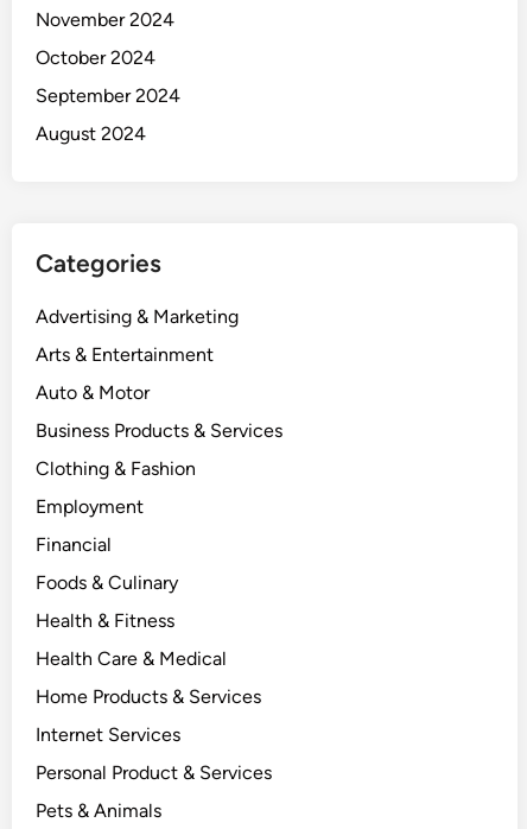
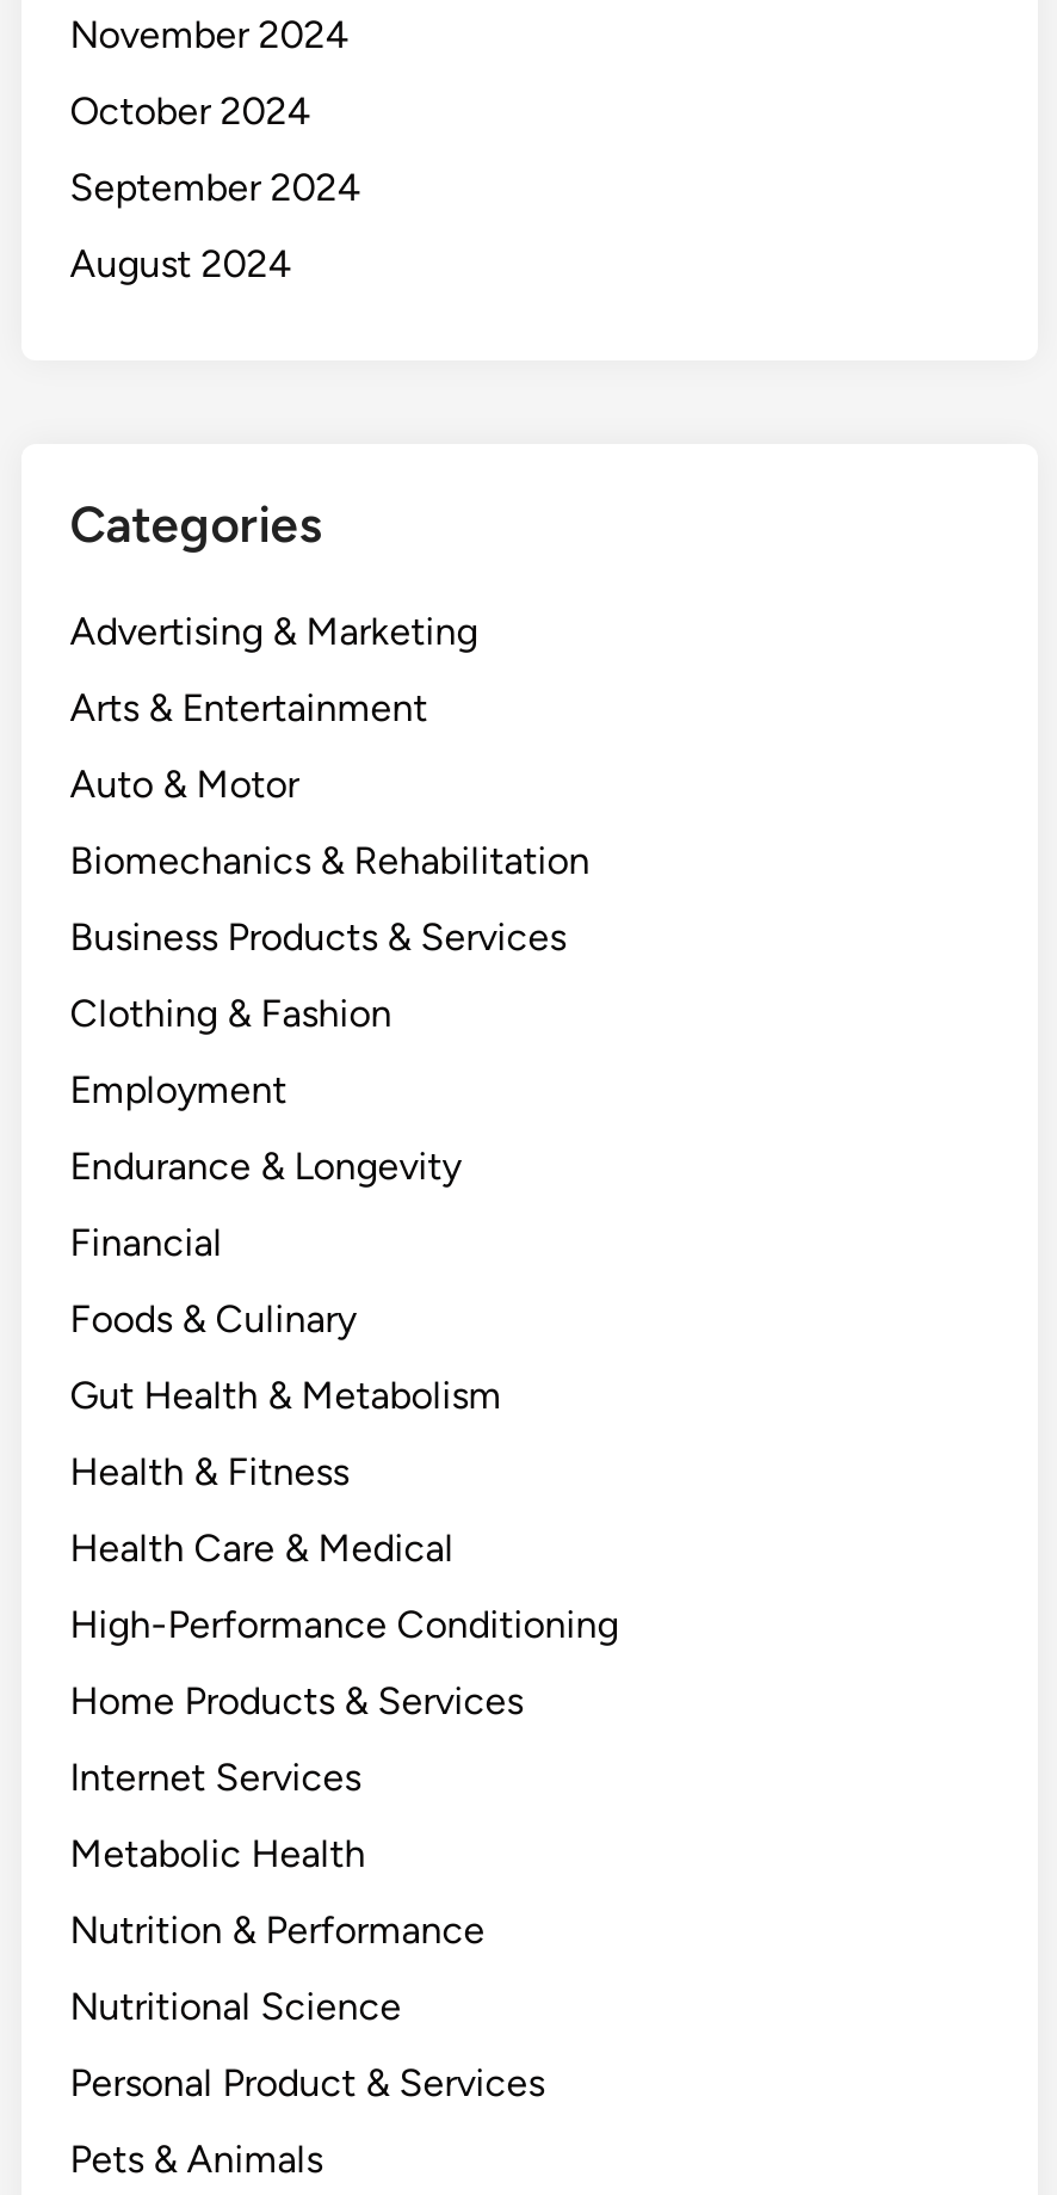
+ Biomechanics & Rehabilitation

+ Endurance & Longevity

+ Gut Health & Metabolism

+ High-Performance Conditioning

+ Metabolic Health
+ Nutrition & Performance
+ Nutritional Science
